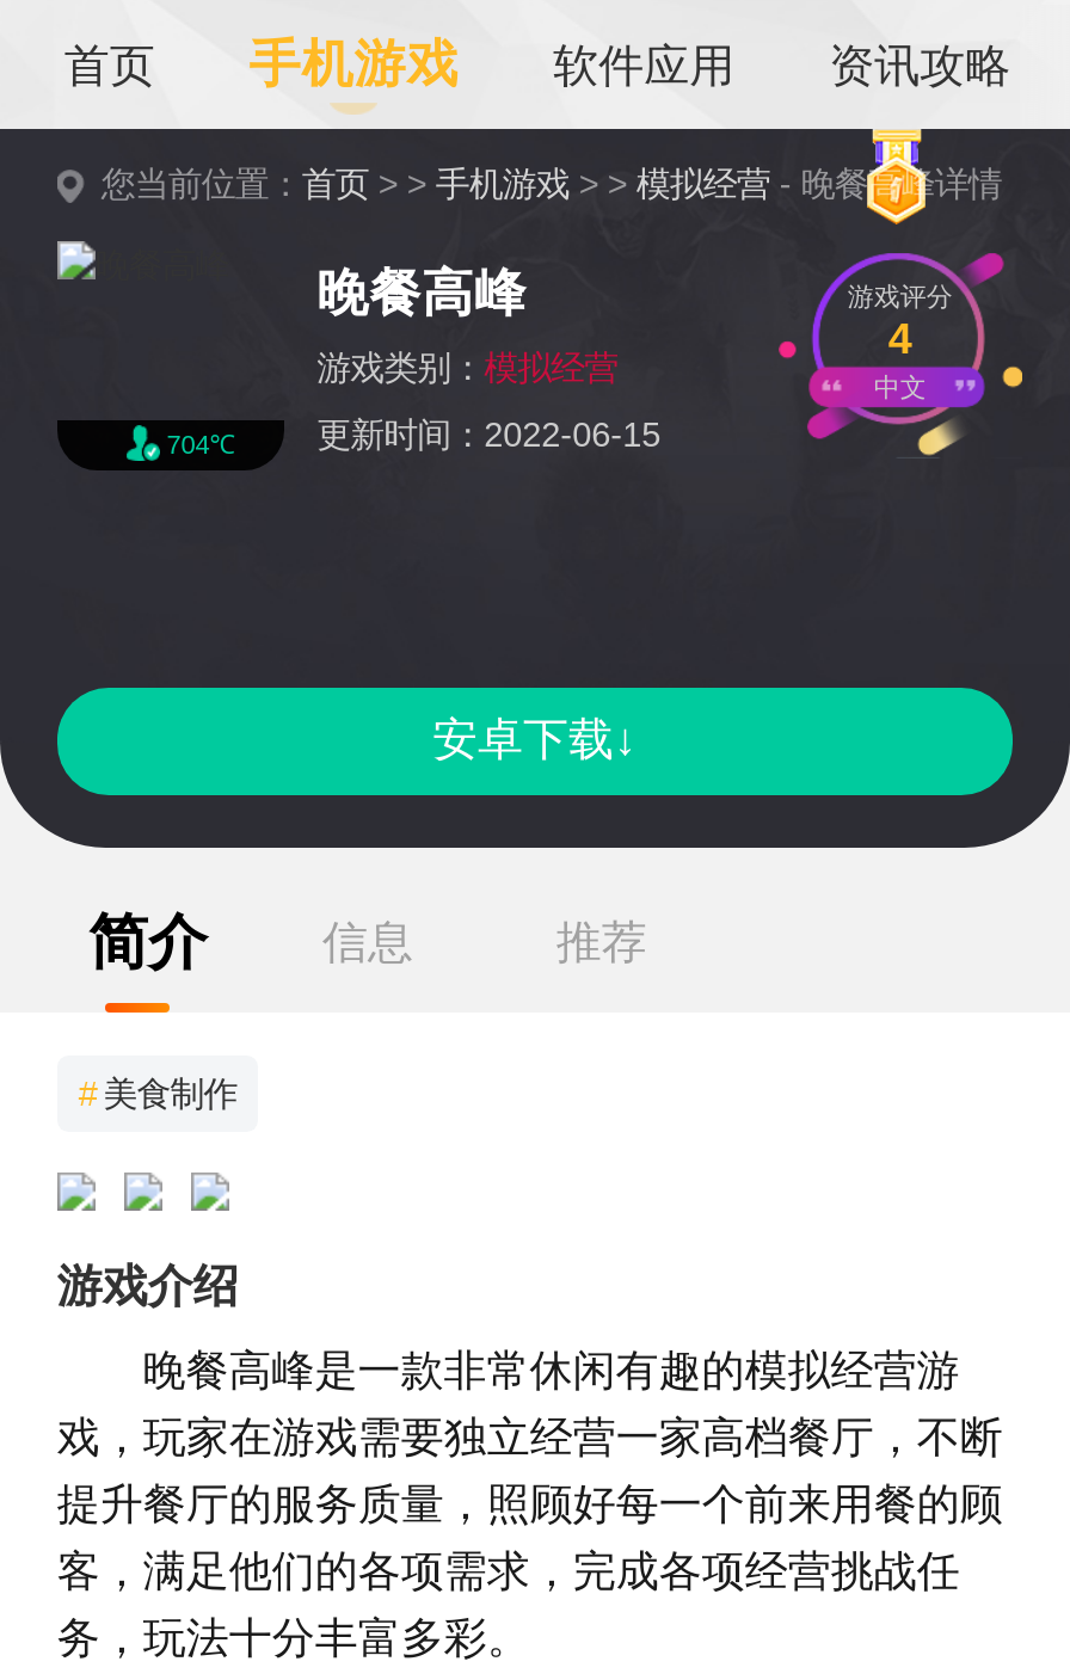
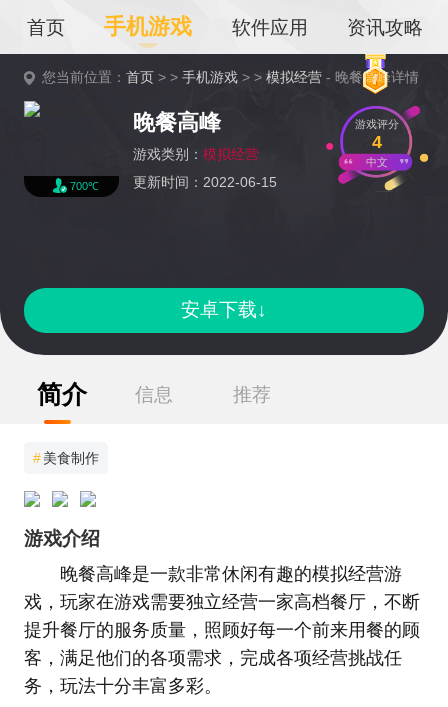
- 704℃
+ 700℃
